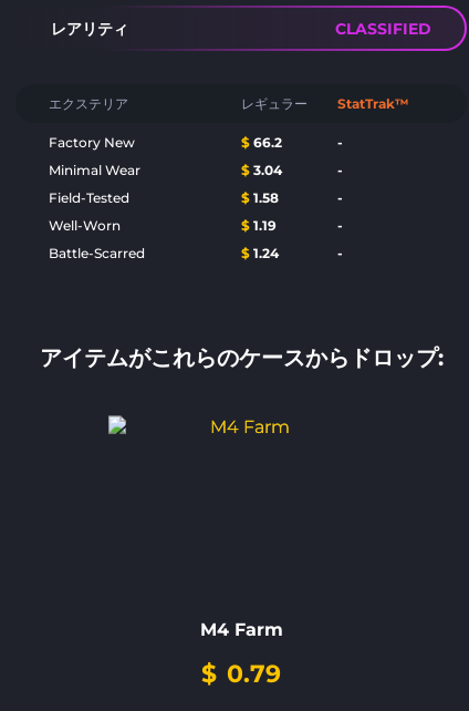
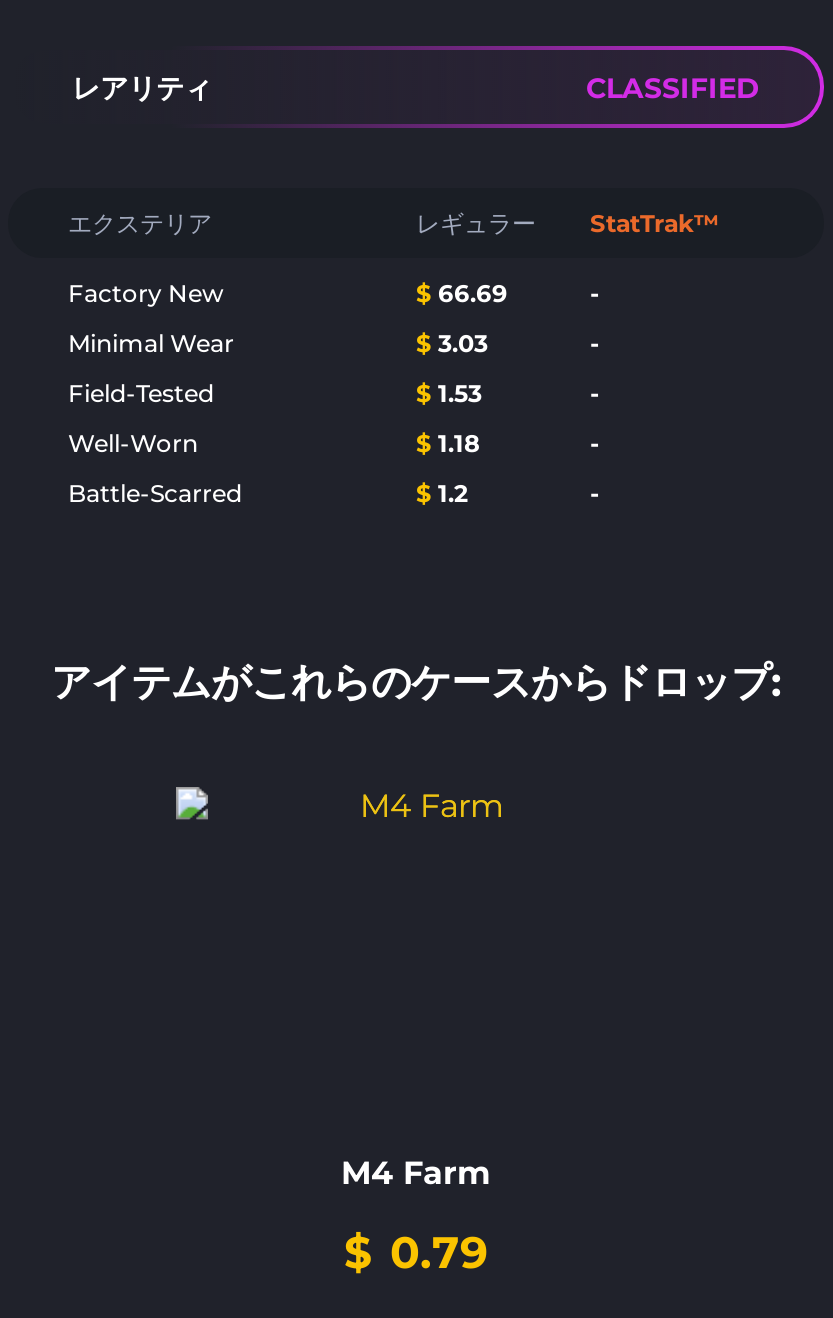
- $66.2
+ $66.69

- $3.04
+ $3.03

- $1.58
+ $1.53

- $1.19
+ $1.18

- $1.24
+ $1.2
